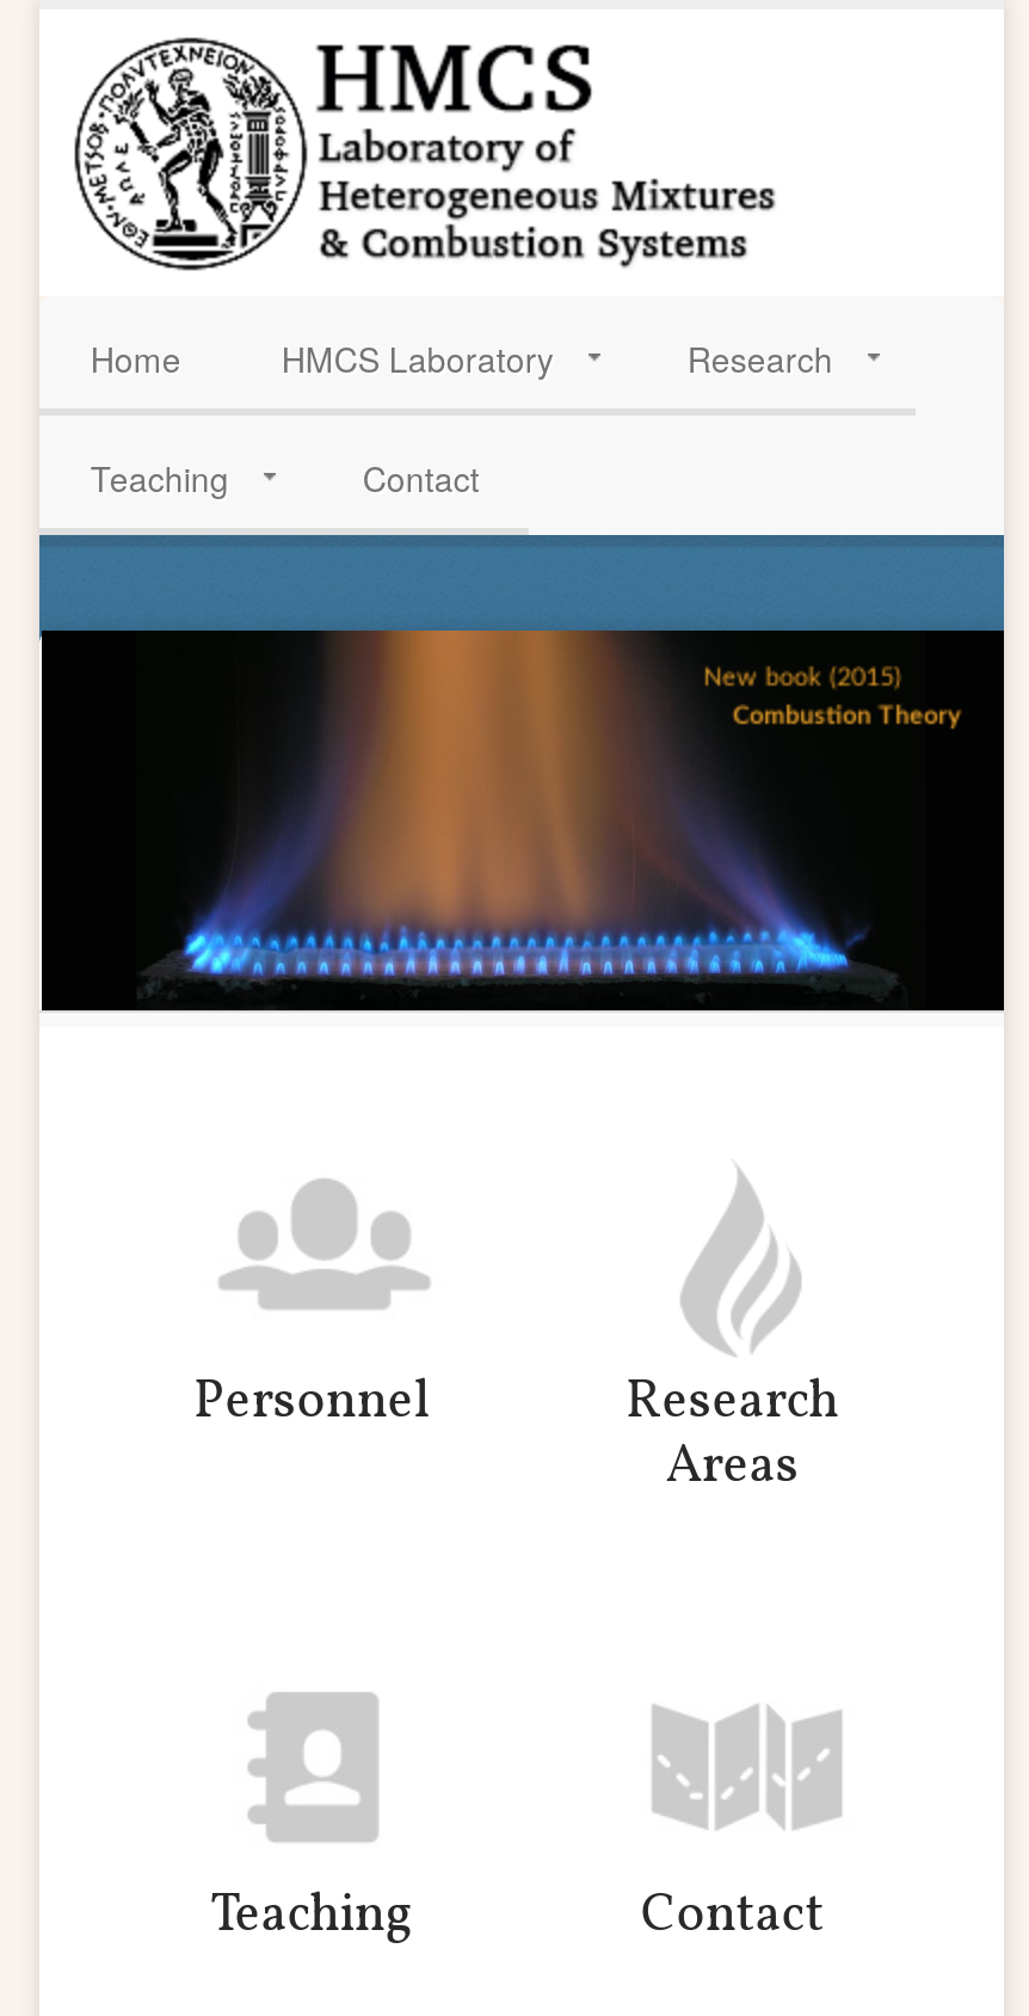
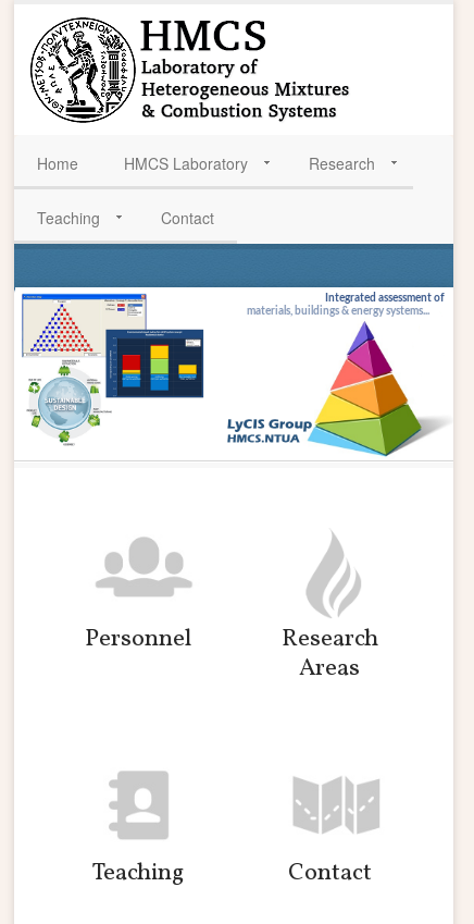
+ Integrated assessment of
+ materials, buildings & energy systems...

- [image]
+ [image]
